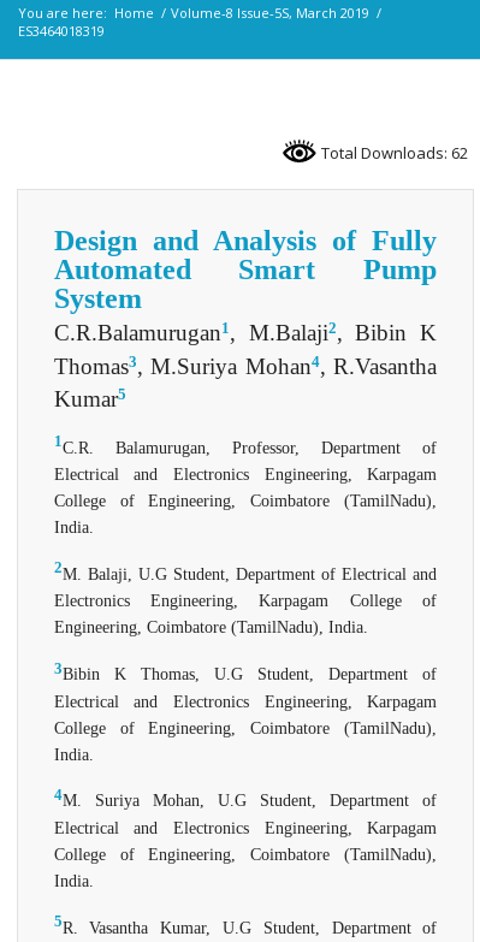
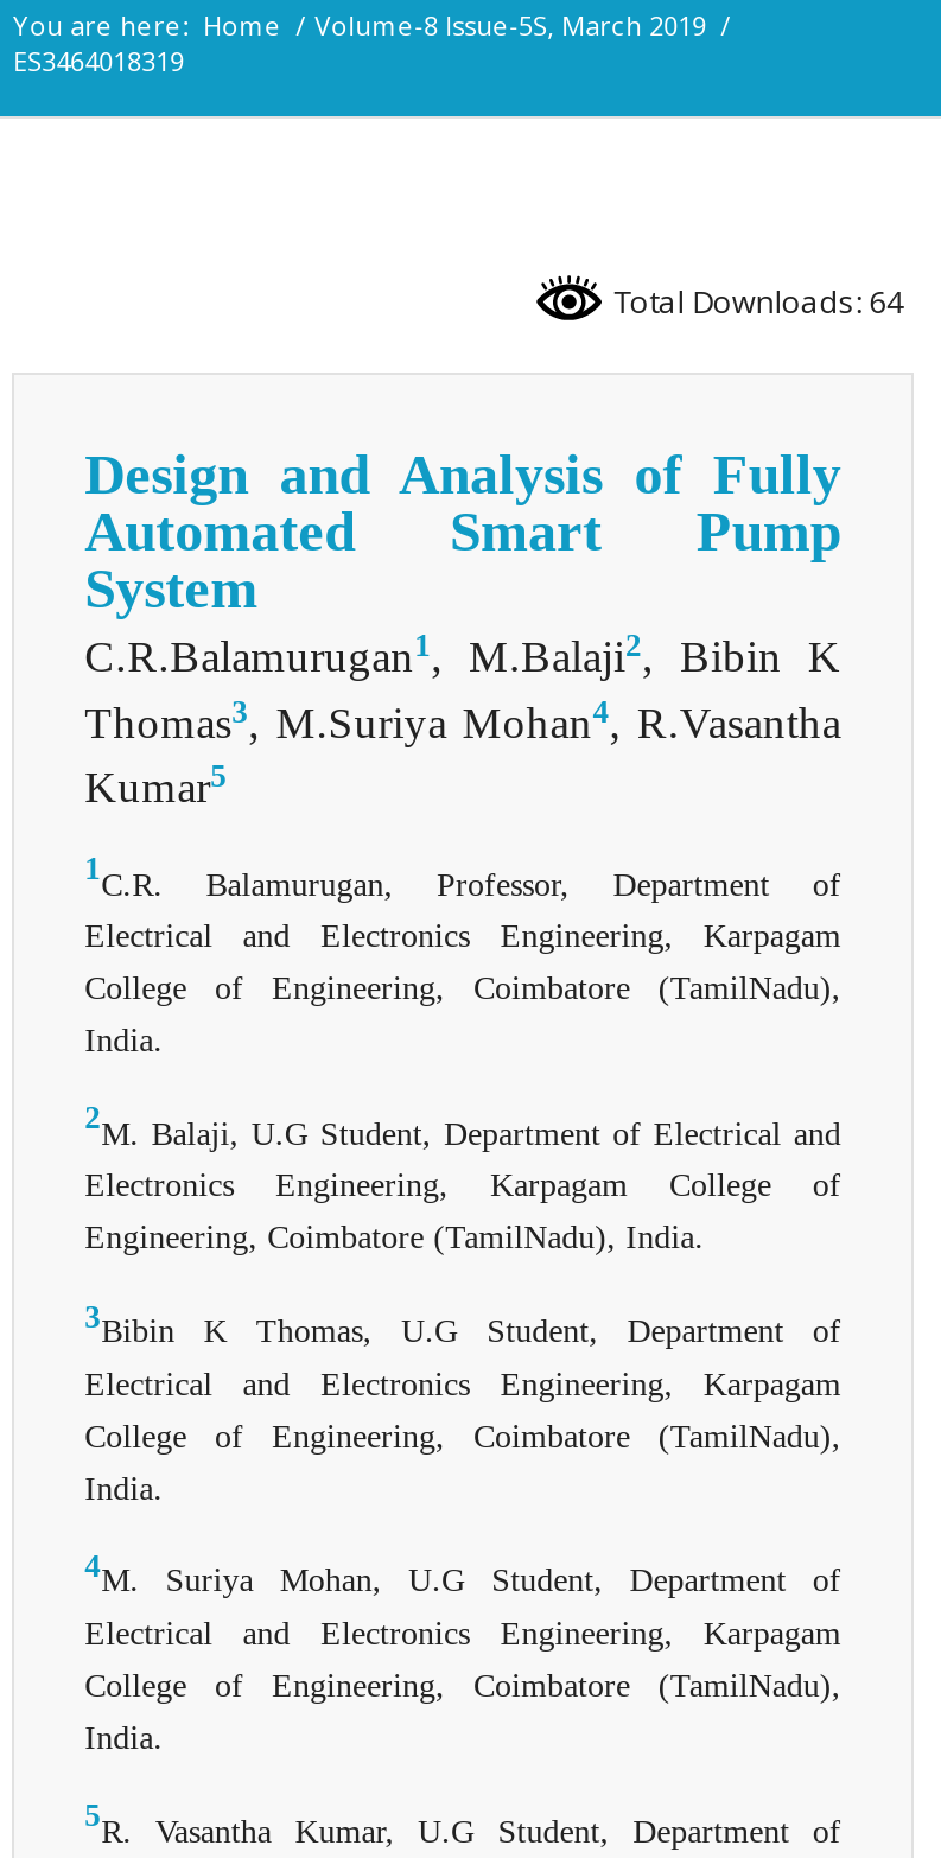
- Total Downloads: 62
+ Total Downloads: 64
